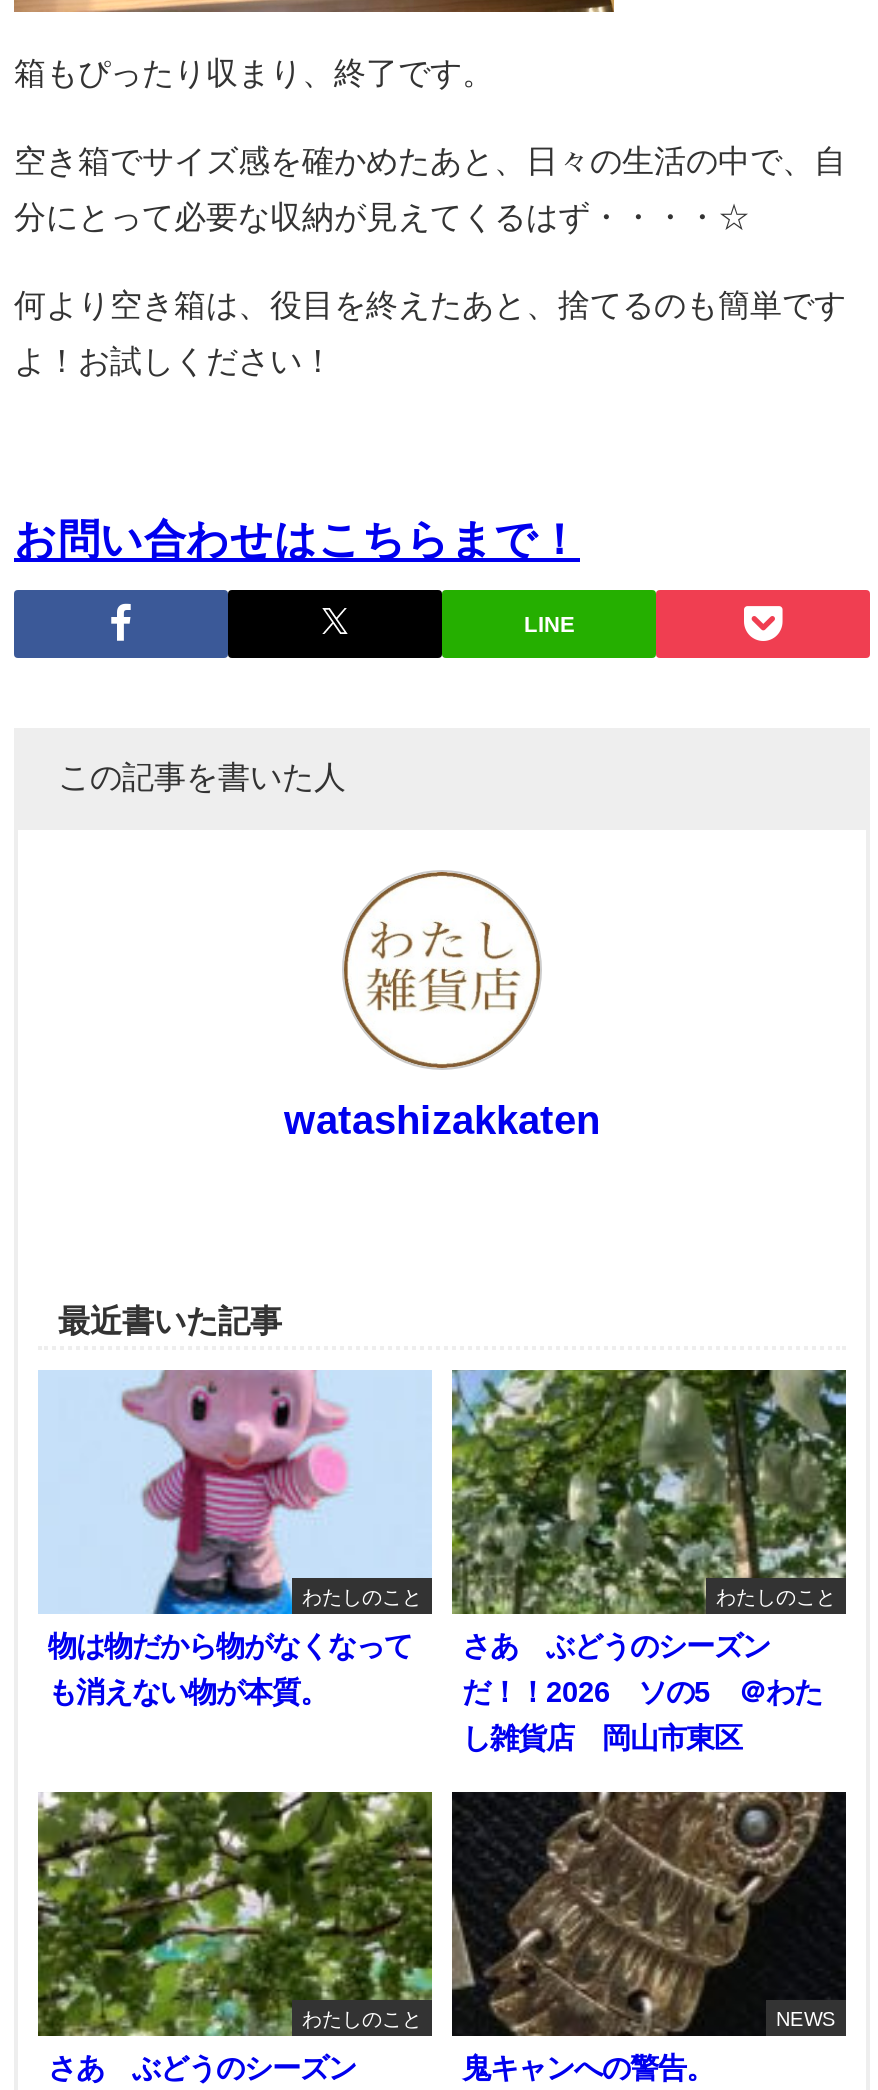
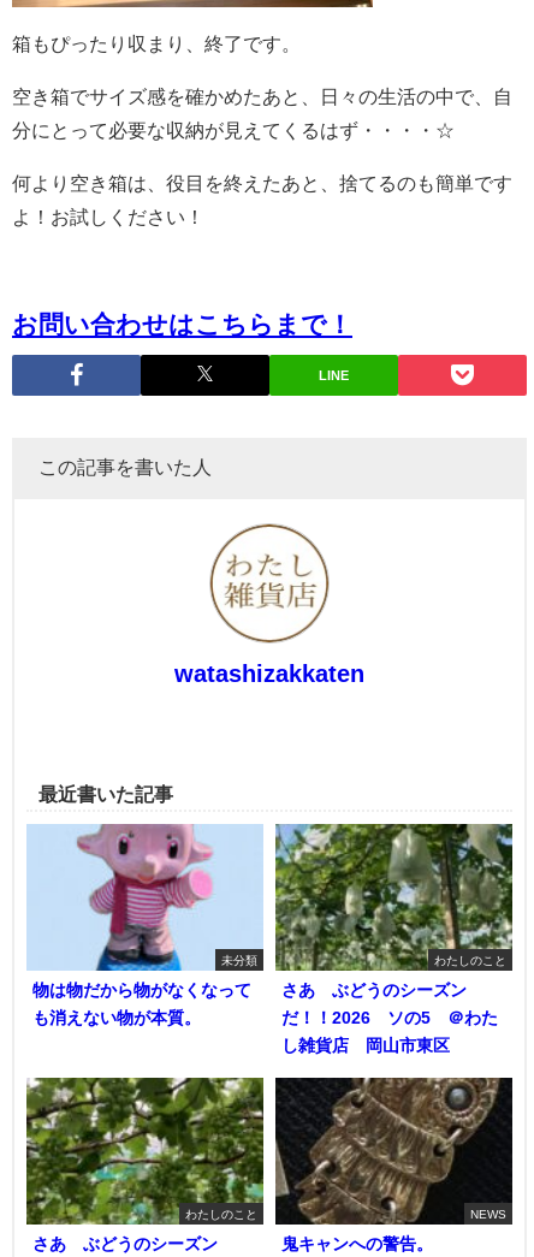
- わたしのこと
+ 未分類
